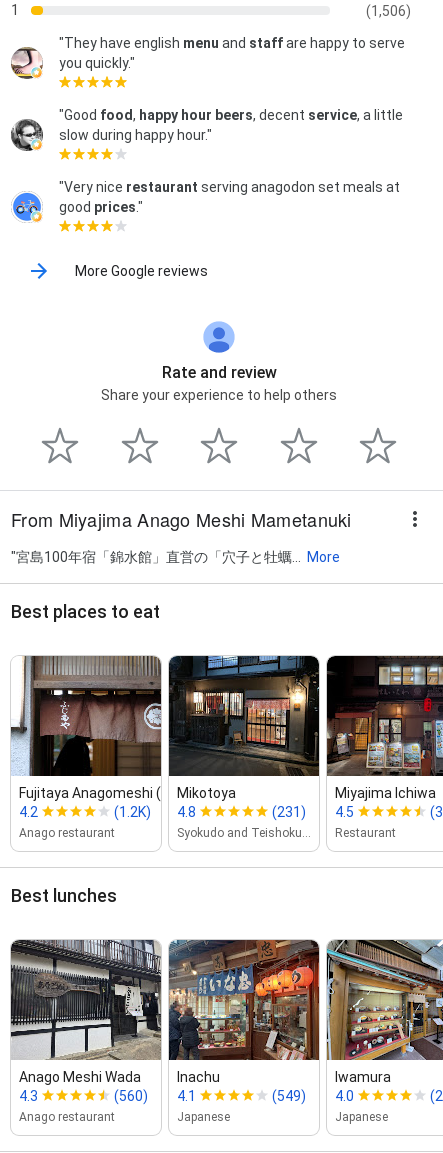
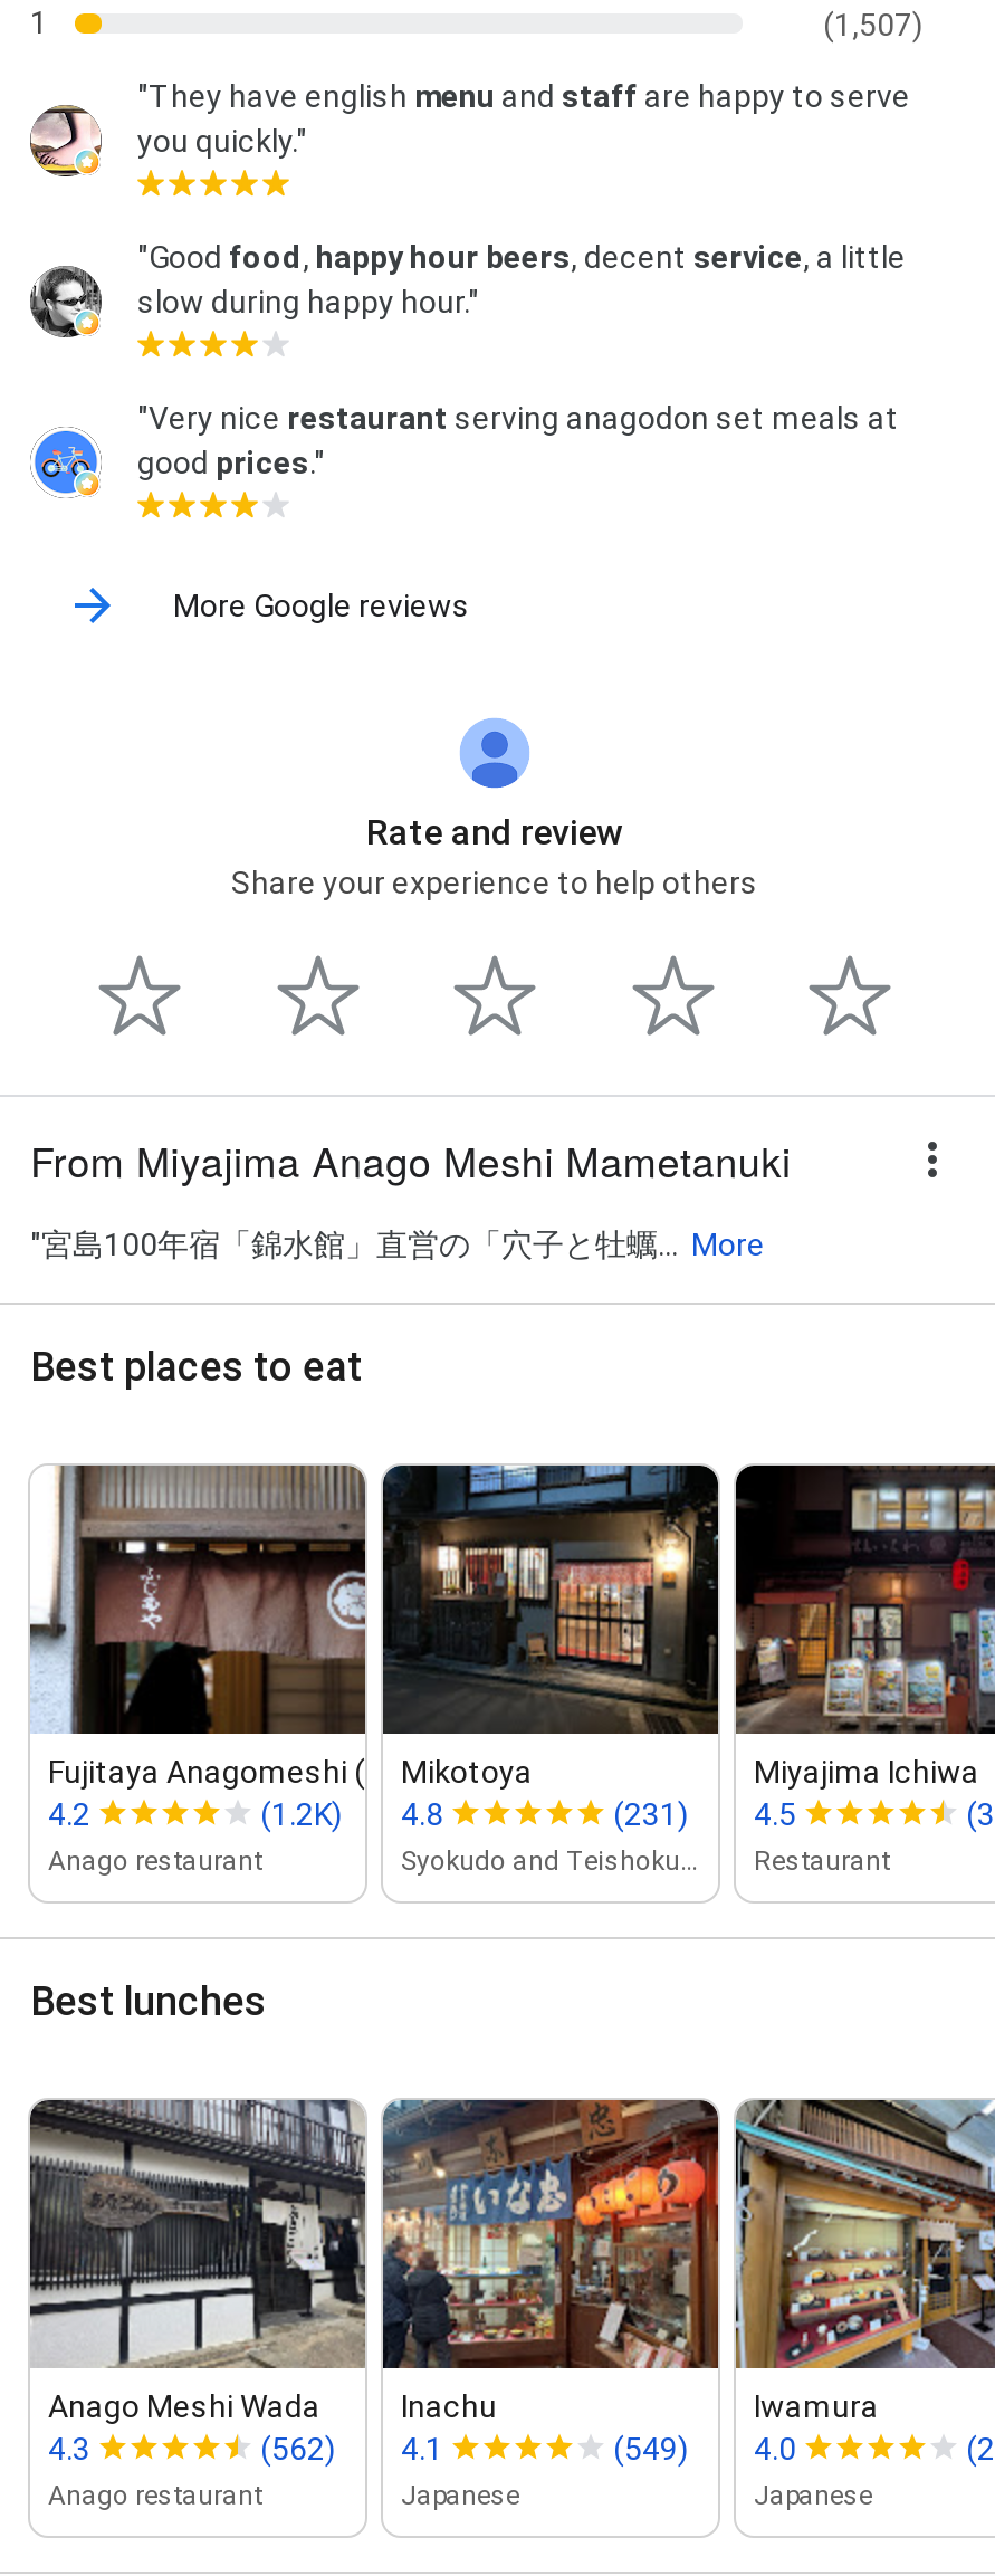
- (1,506)
+ (1,507)

- (560) 4.1
+ (562) 4.1
